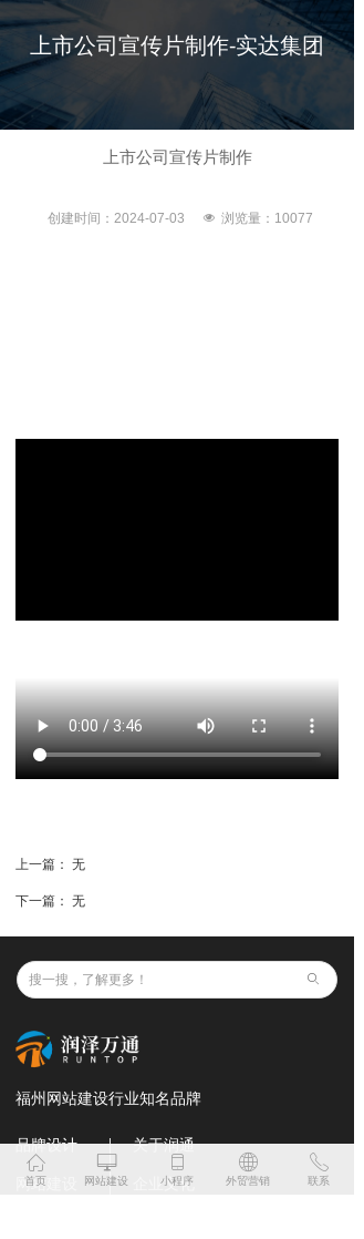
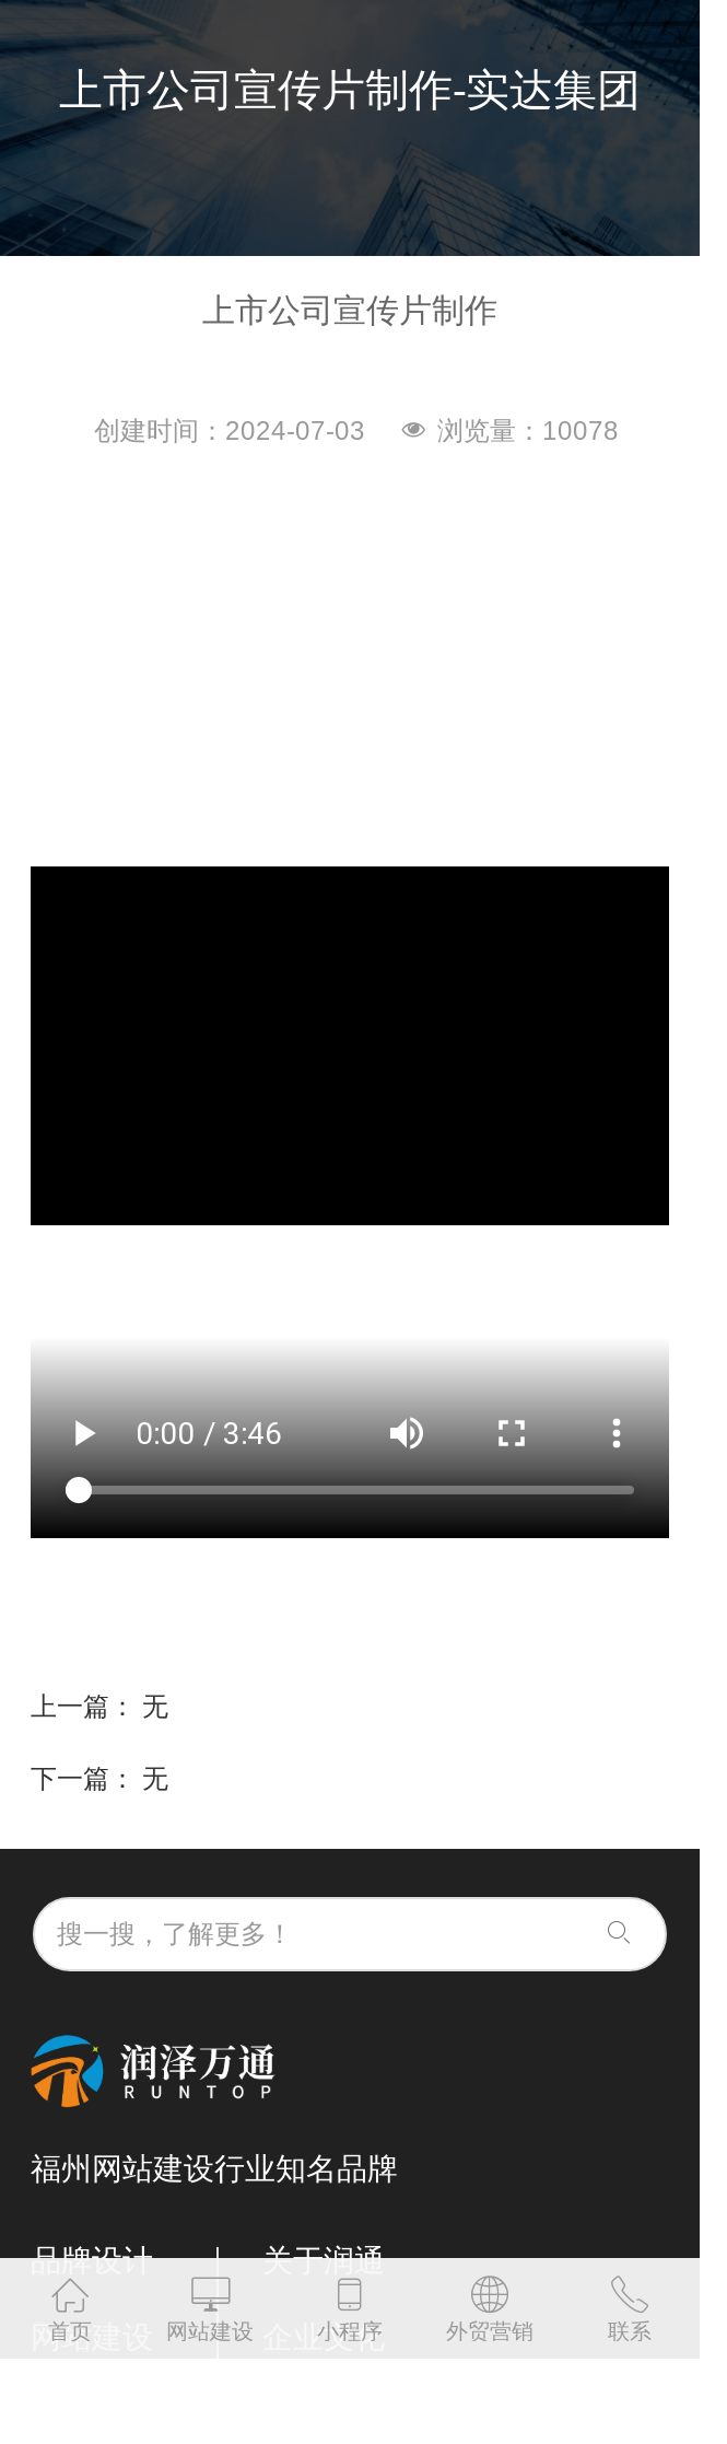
- 创建时间：2024-07-03 넶 浏览量：10077
+ 创建时间：2024-07-03 넶 浏览量：10078
